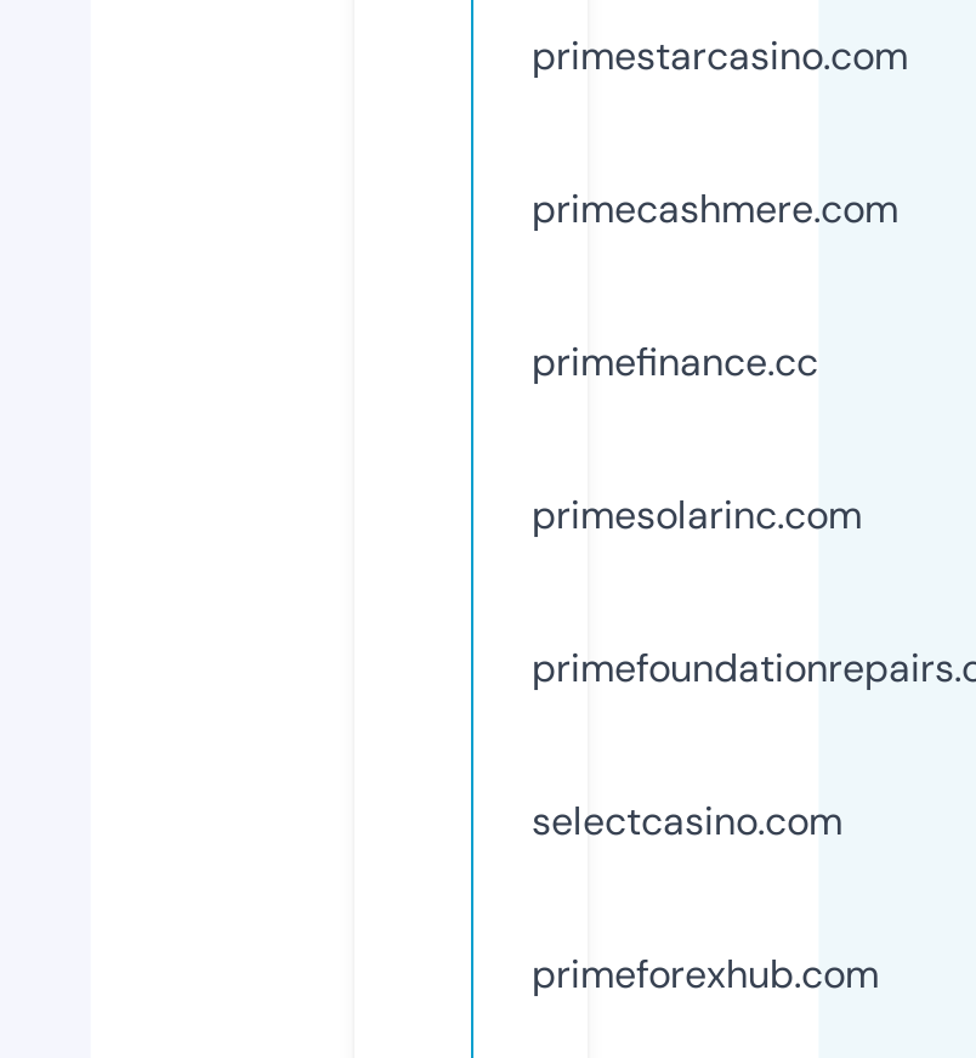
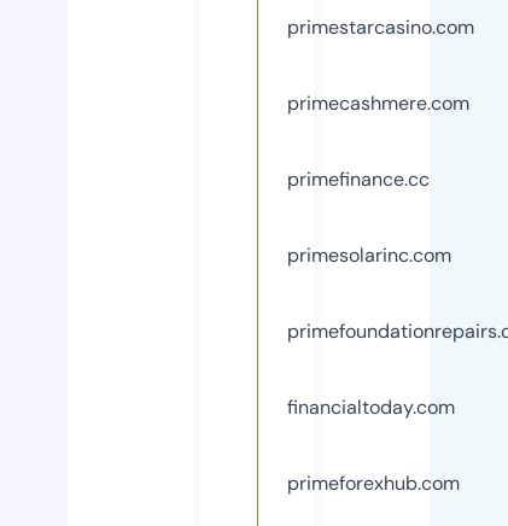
- selectcasino.com
+ financialtoday.com
